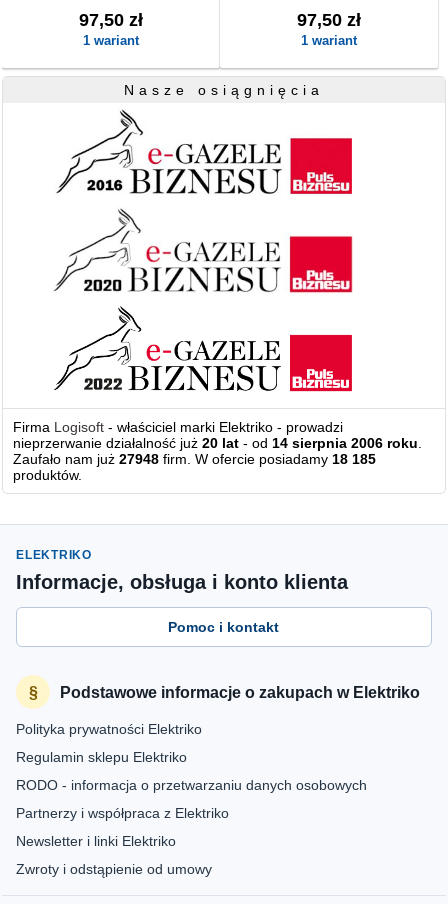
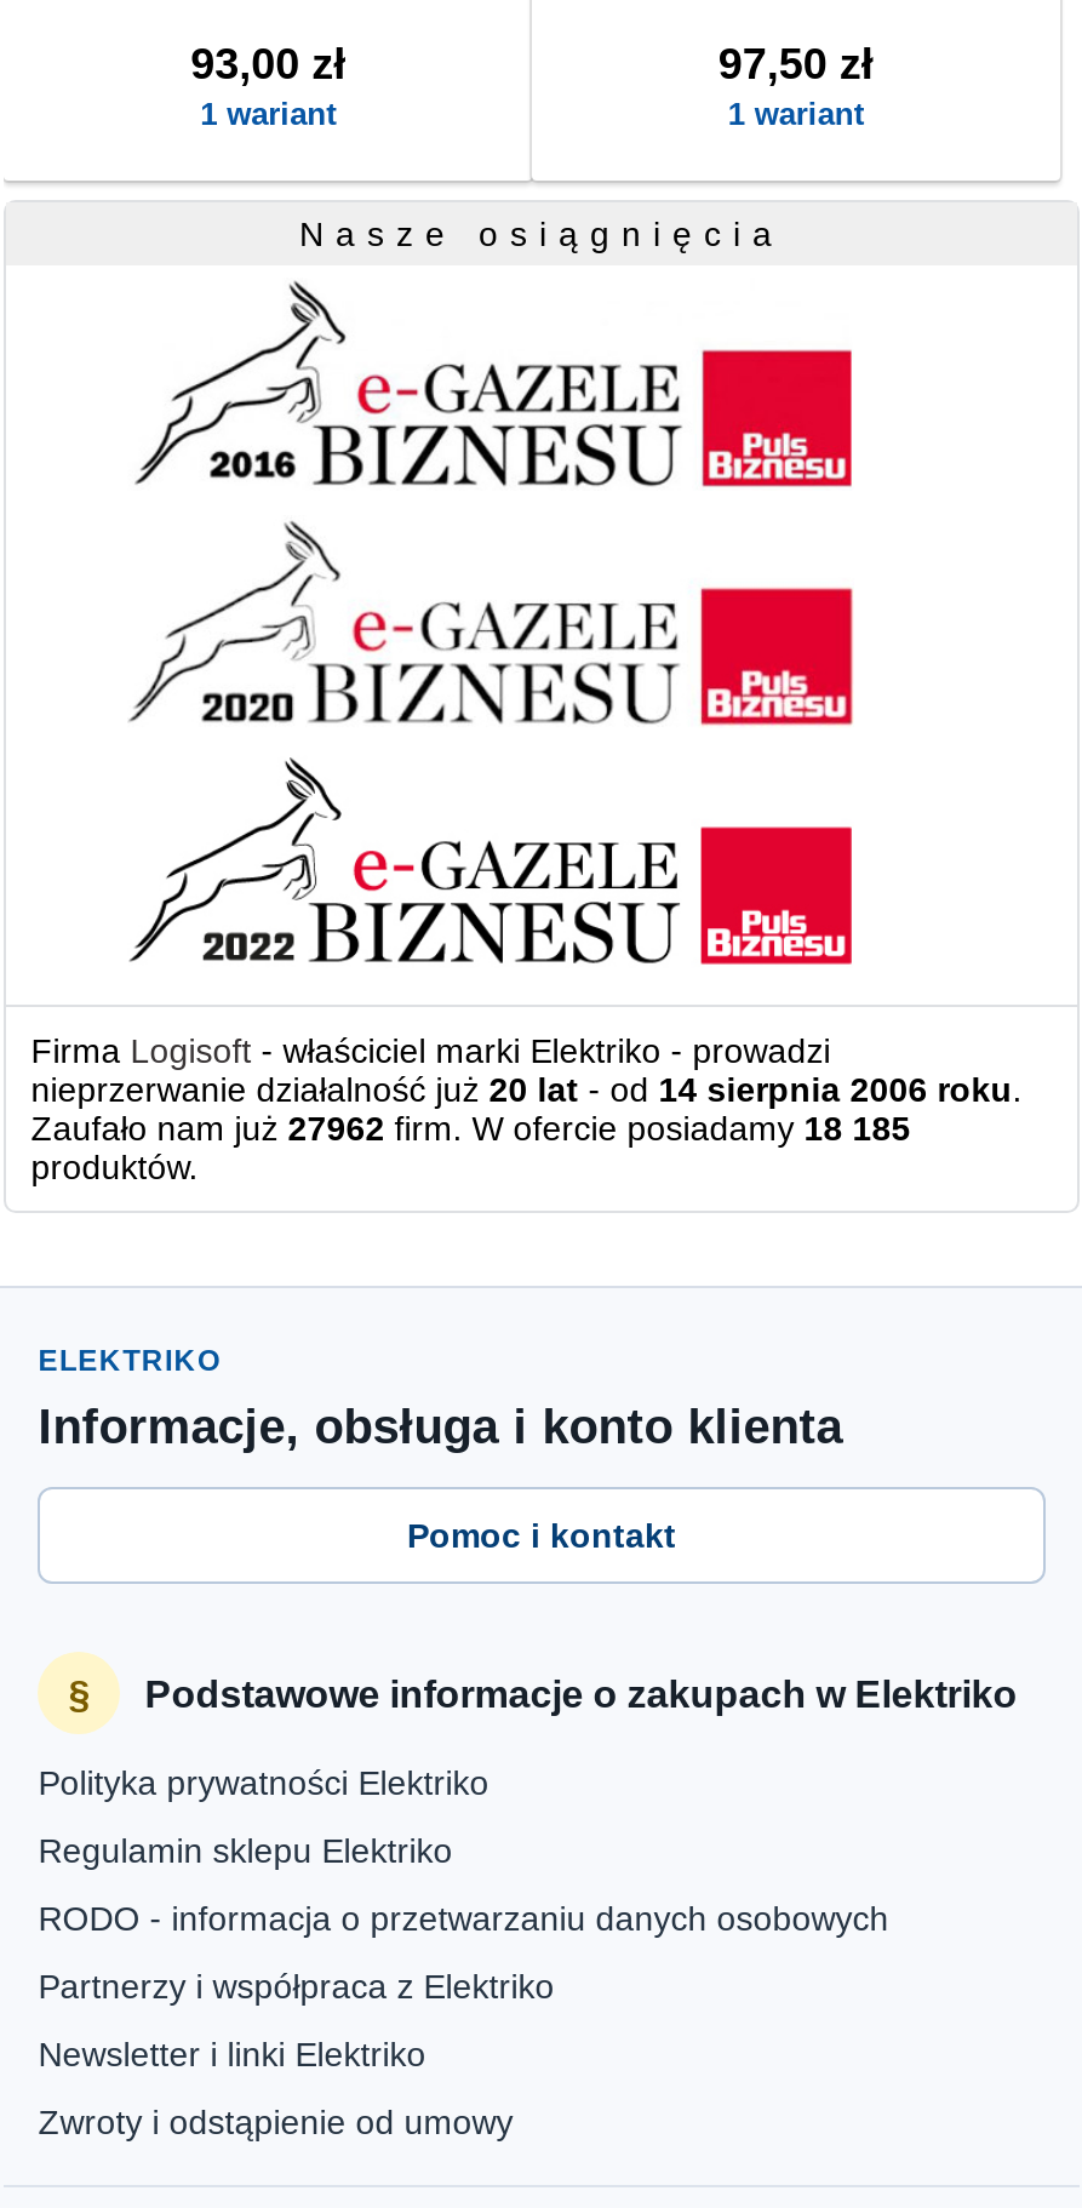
- 97,50 zł
+ 93,00 zł

- Zaufało nam już 27948 firm. W ofercie posiadamy 18 185
+ Zaufało nam już 27962 firm. W ofercie posiadamy 18 185
